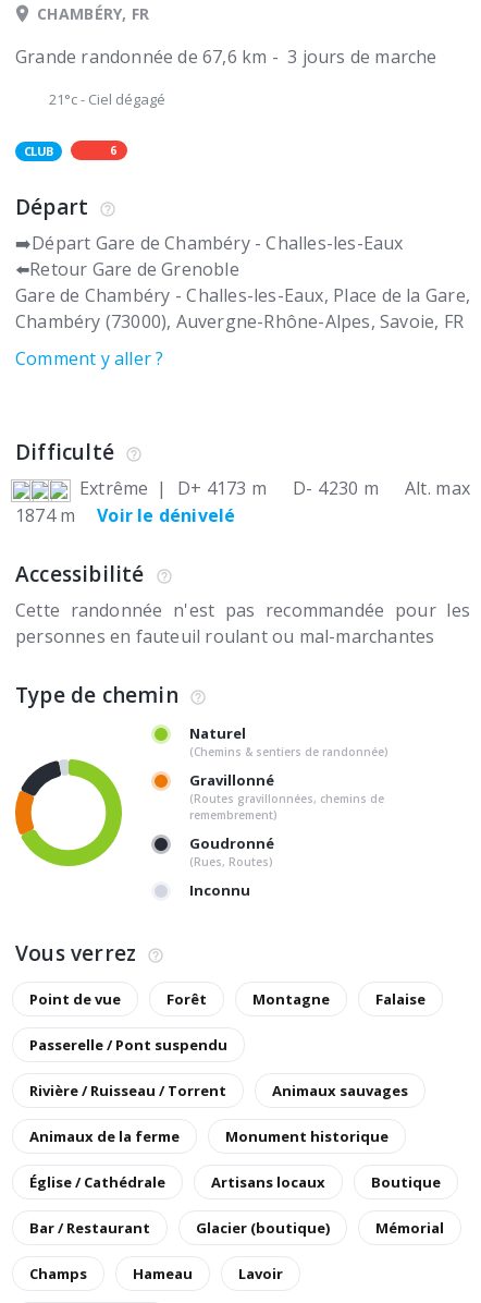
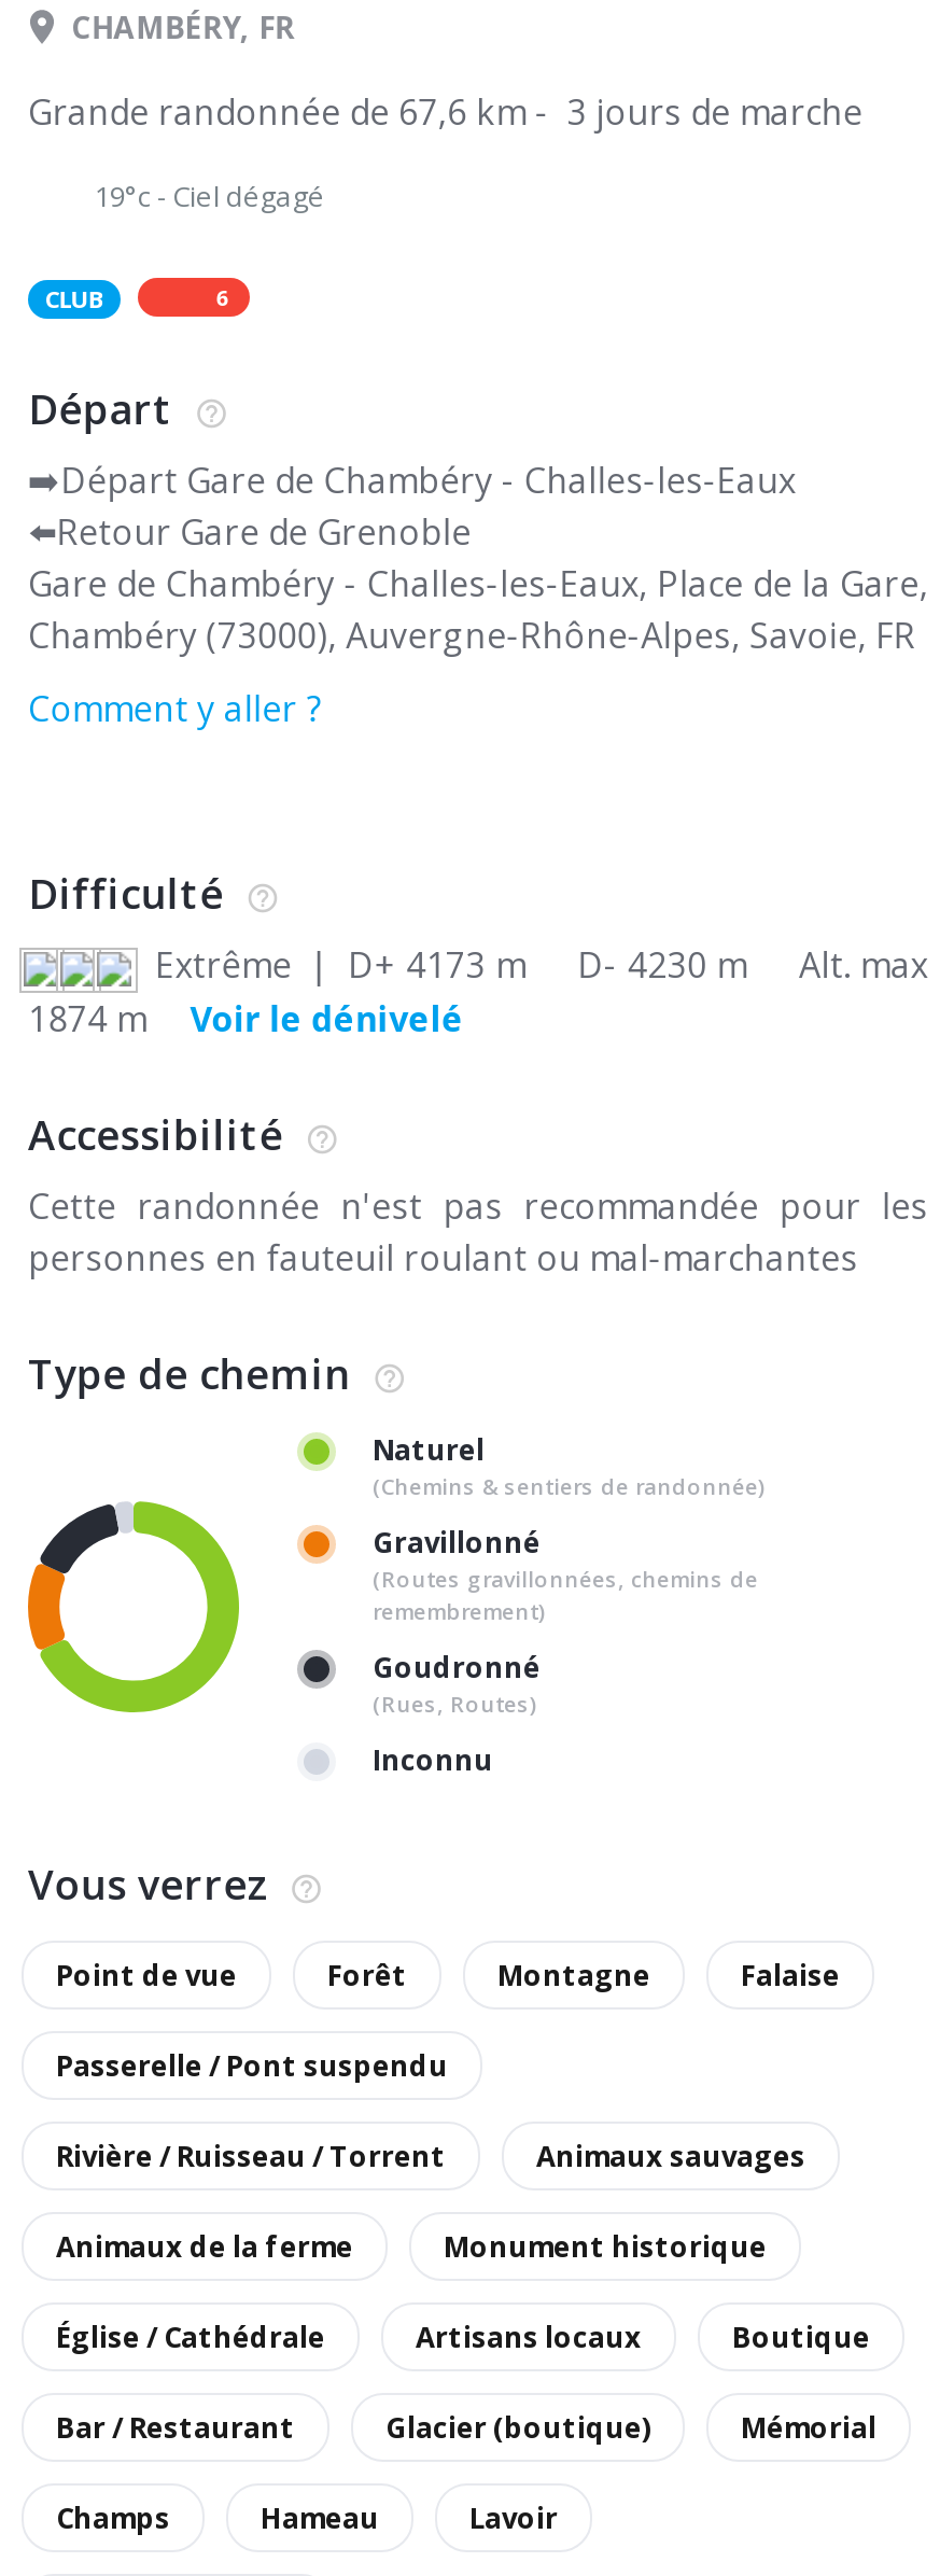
- 21°c - Ciel dégagé
+ 19°c - Ciel dégagé
